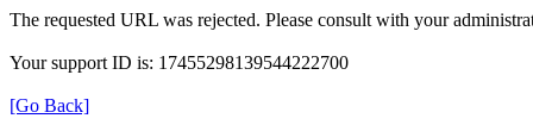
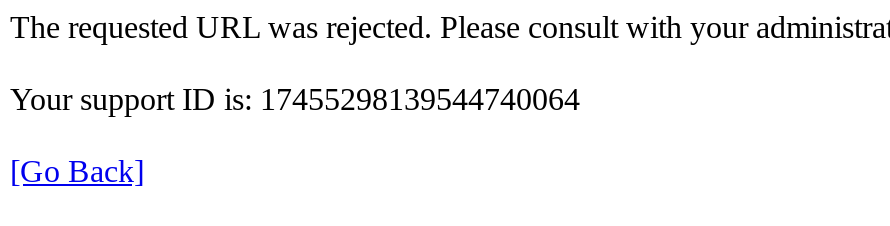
- Your support ID is: 17455298139544222700
+ Your support ID is: 17455298139544740064
